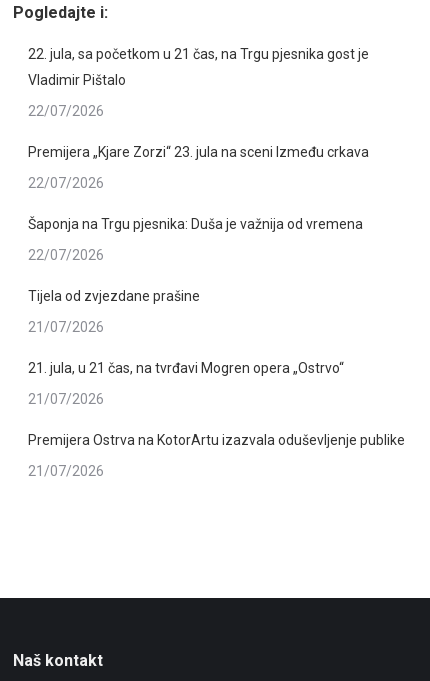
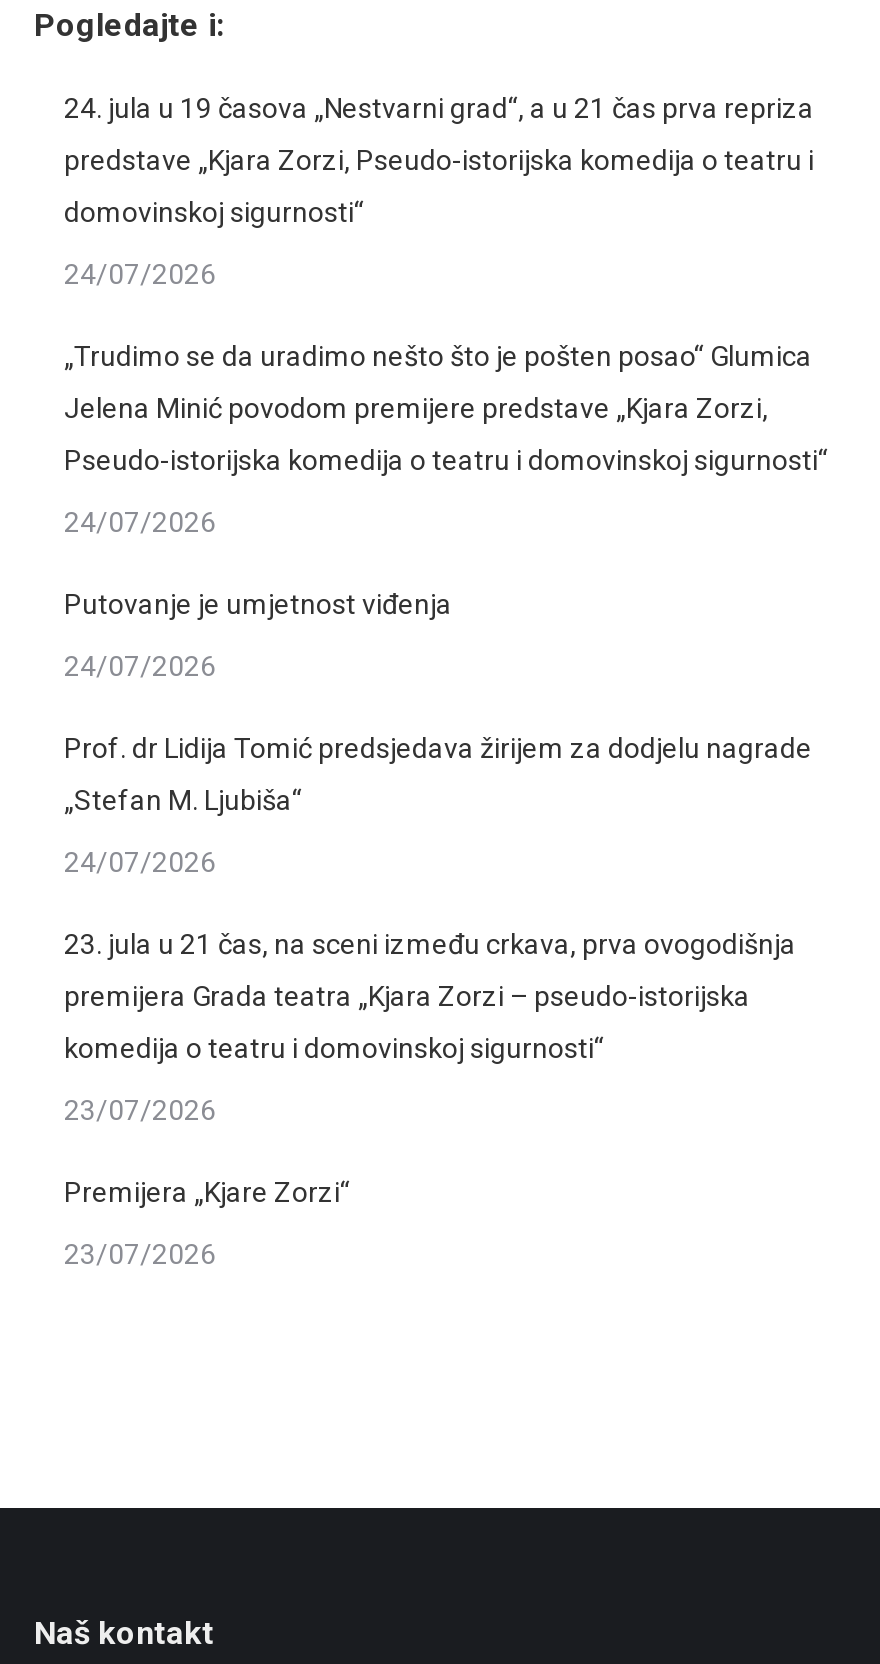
- 22. jula, sa početkom u 21 čas, na Trgu pjesnika gost je
- Vladimir Pištalo
- 22/07/2026
- Premijera „Kjare Zorzi“ 23. jula na sceni Između crkava
- 22/07/2026
- Šaponja na Trgu pjesnika: Duša je važnija od vremena
- 22/07/2026
- Tijela od zvjezdane prašine
- 21/07/2026
- 21. jula, u 21 čas, na tvrđavi Mogren opera „Ostrvo“
- 21/07/2026
- Premijera Ostrva na KotorArtu izazvala oduševljenje publike
- 21/07/2026
+ 24. jula u 19 časova „Nestvarni grad“, a u 21 čas prva repriza
+ predstave „Kjara Zorzi, Pseudo-istorijska komedija o teatru i
+ domovinskoj sigurnosti“
+ 24/07/2026
+ „Trudimo se da uradimo nešto što je pošten posao“ Glumica
+ Jelena Minić povodom premijere predstave „Kjara Zorzi,
+ Pseudo-istorijska komedija o teatru i domovinskoj sigurnosti“
+ 24/07/2026
+ Putovanje je umjetnost viđenja
+ 24/07/2026
+ Prof. dr Lidija Tomić predsjedava žirijem za dodjelu nagrade
+ „Stefan M. Ljubiša“
+ 24/07/2026
+ 23. jula u 21 čas, na sceni između crkava, prva ovogodišnja
+ premijera Grada teatra „Kjara Zorzi – pseudo-istorijska
+ komedija o teatru i domovinskoj sigurnosti“
+ 23/07/2026
+ Premijera „Kjare Zorzi“
+ 23/07/2026
